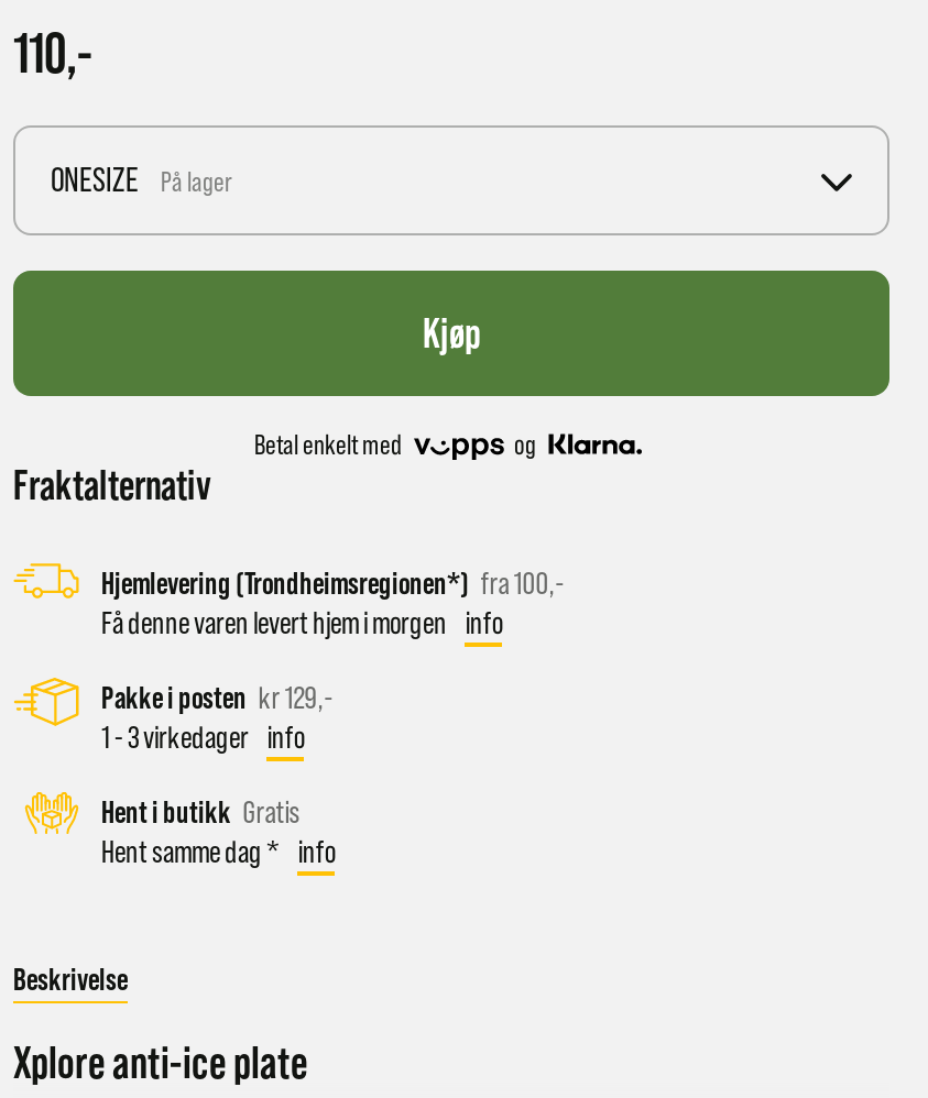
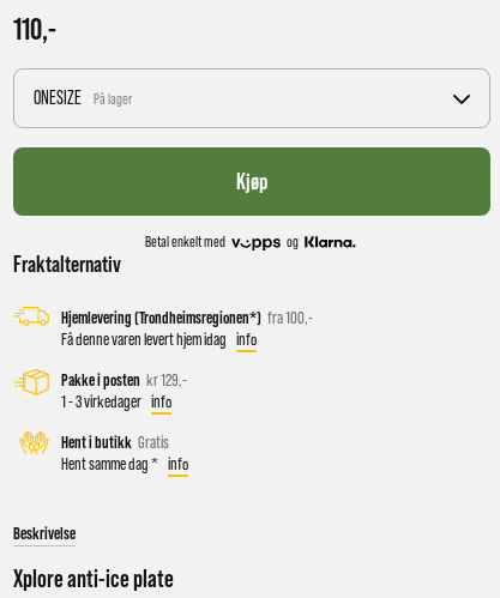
- Få denne varen levert hjem i morgen info
+ Få denne varen levert hjem idag info
